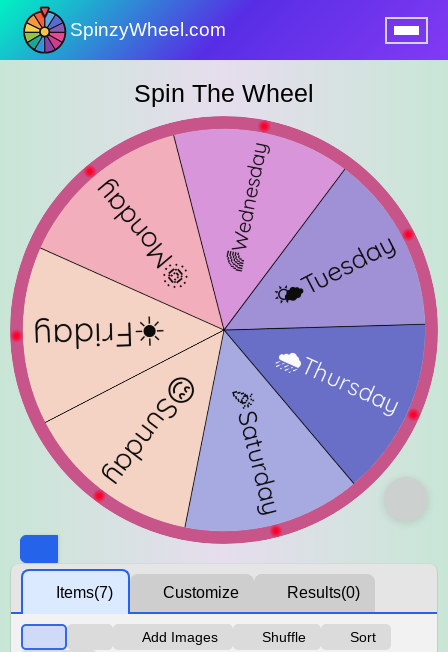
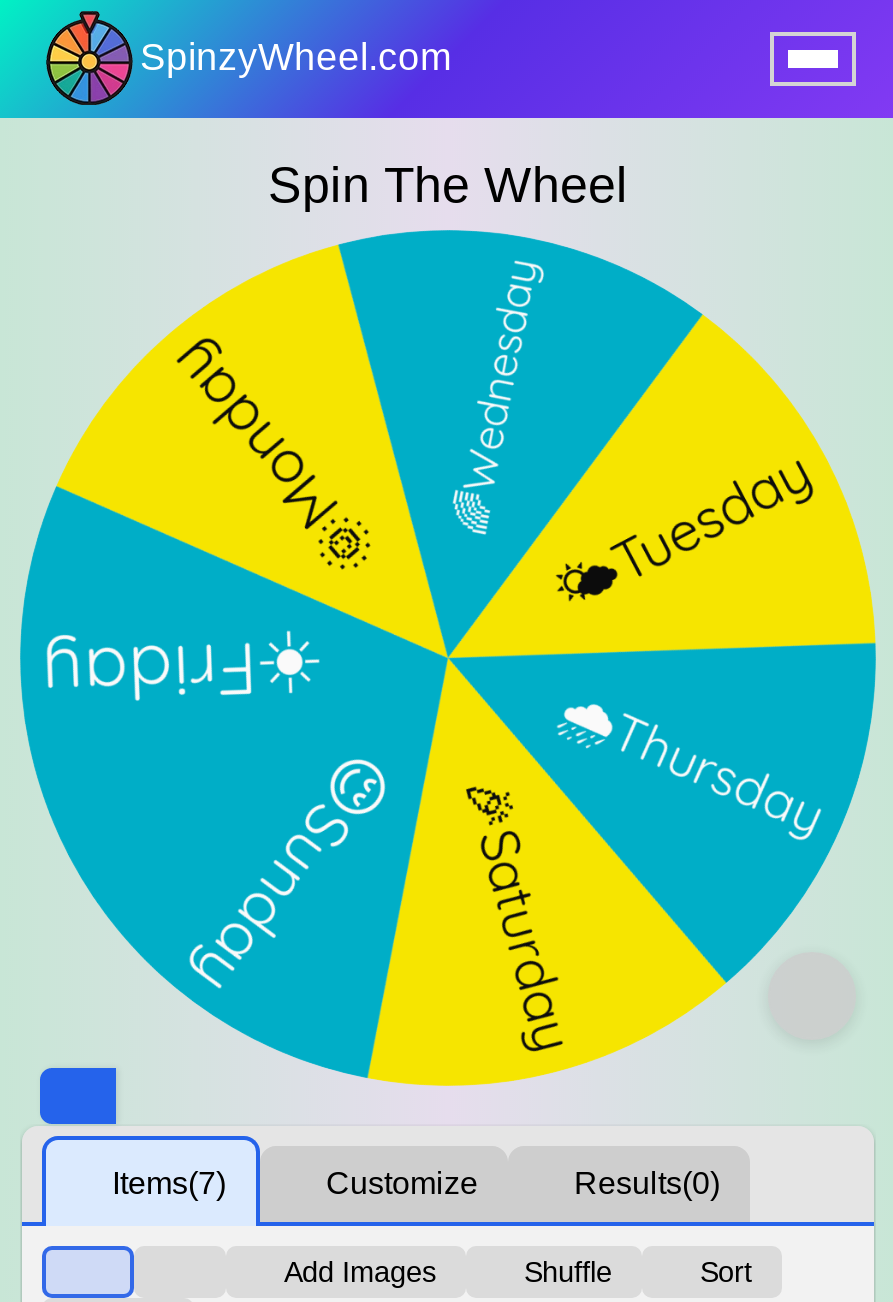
- [image]
+ [image]
